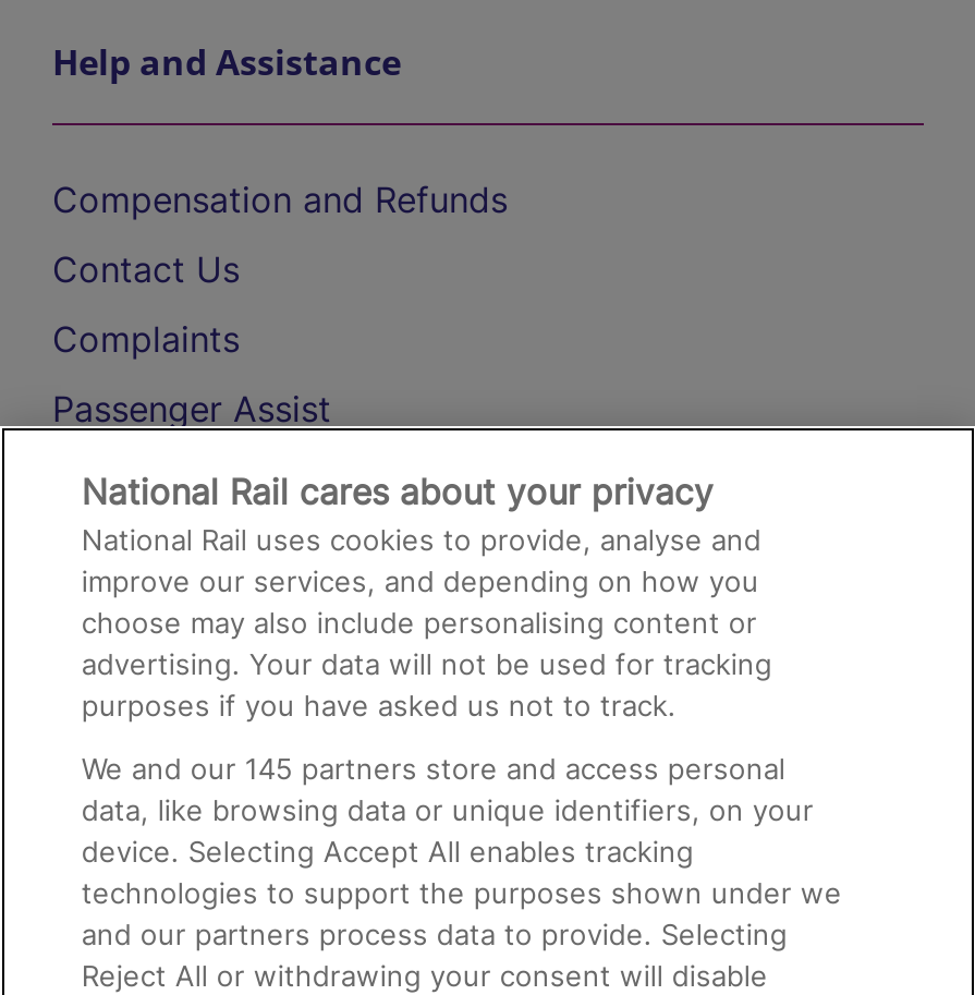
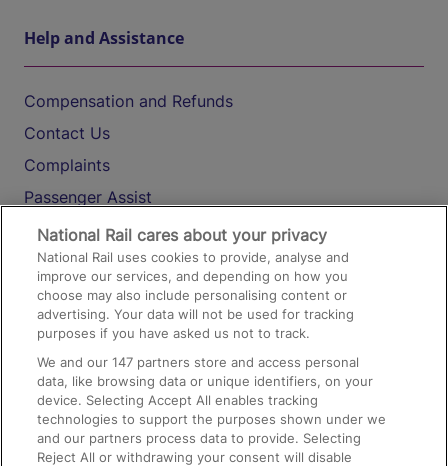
- We and our 145 partners store and access personal
+ We and our 147 partners store and access personal
